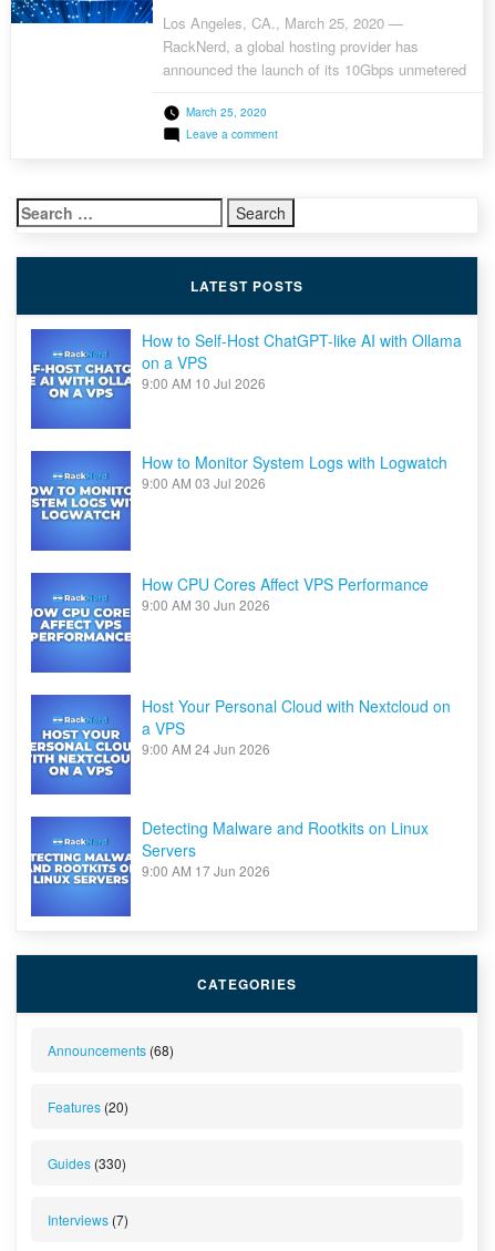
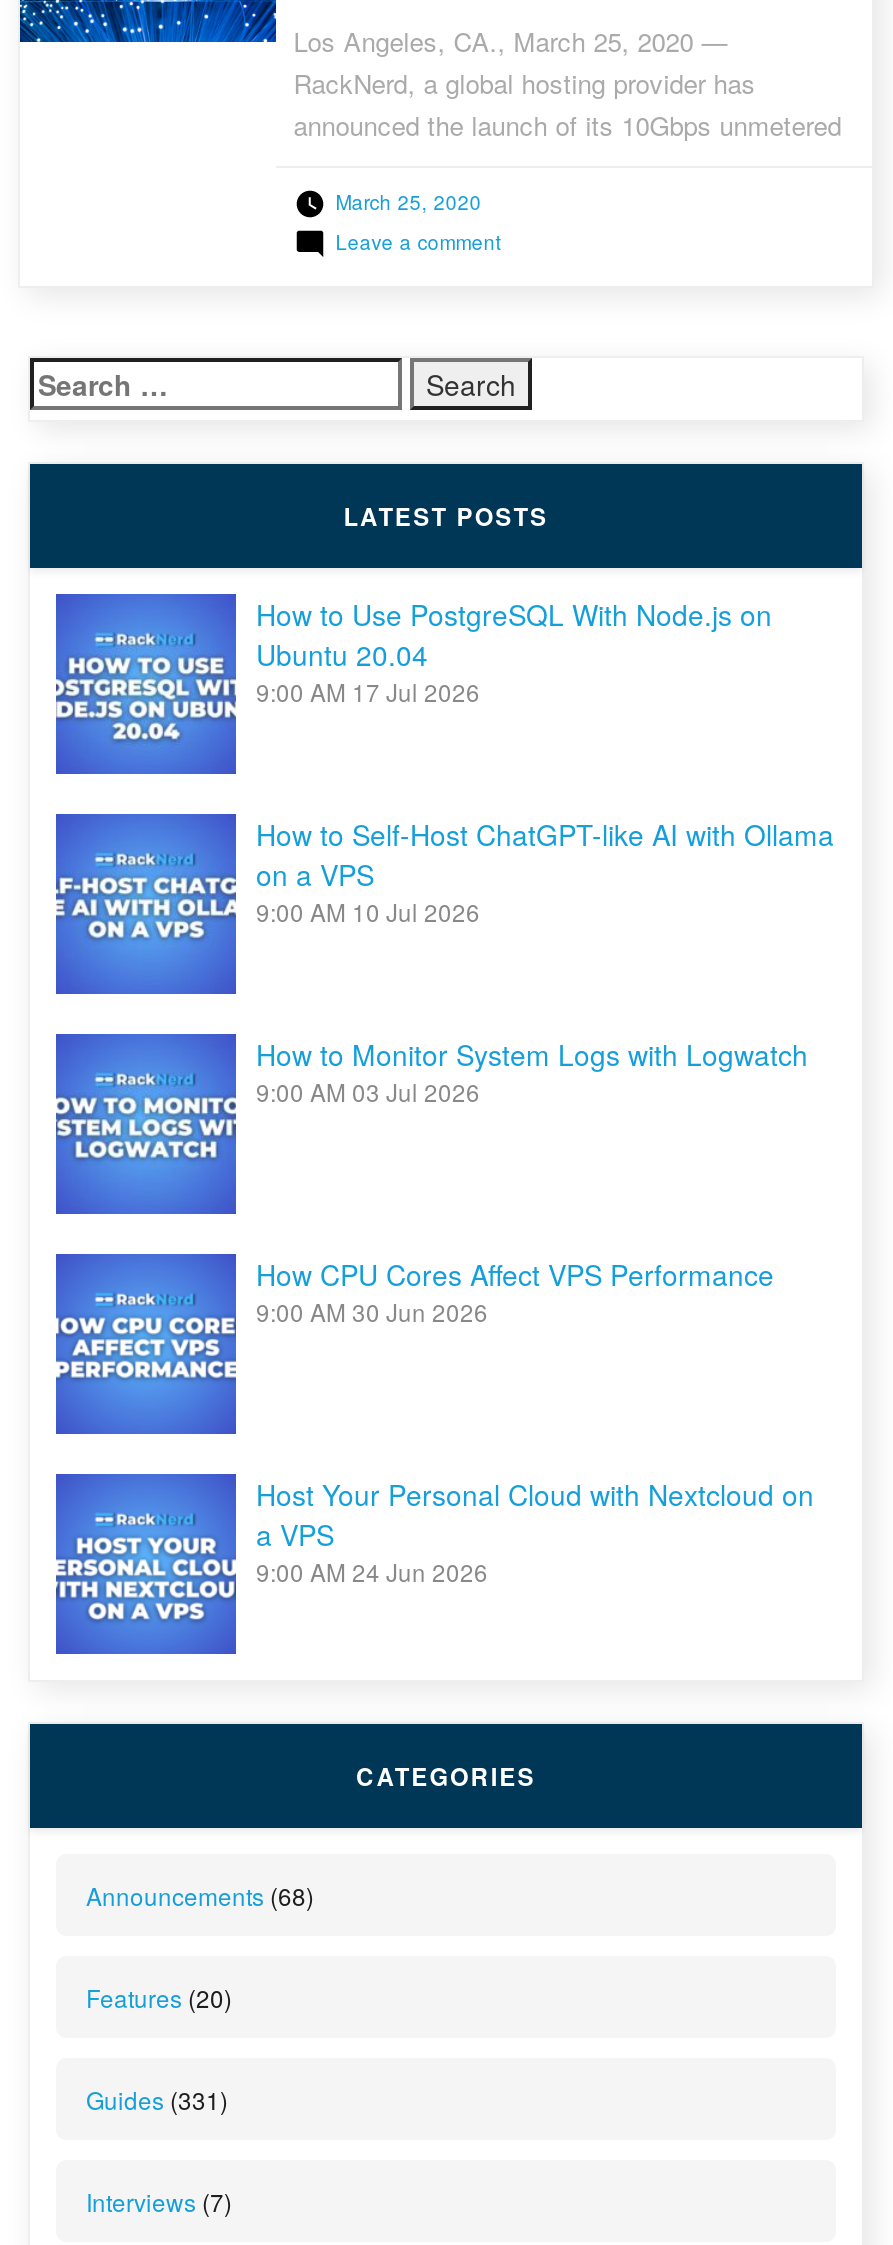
+ [image]
+ How to Use PostgreSQL With Node.js on
+ Ubuntu 20.04
+ 9:00 AM 17 Jul 2026

moved down: [image] | How to Self-Host ChatGPT-like AI with Ollama | on a VPS | ... | a VPS | 9:00 AM 24 Jun 2026

- [image]
- Detecting Malware and Rootkits on Linux
- Servers
- 9:00 AM 17 Jun 2026

- Guides (330)
+ Guides (331)
